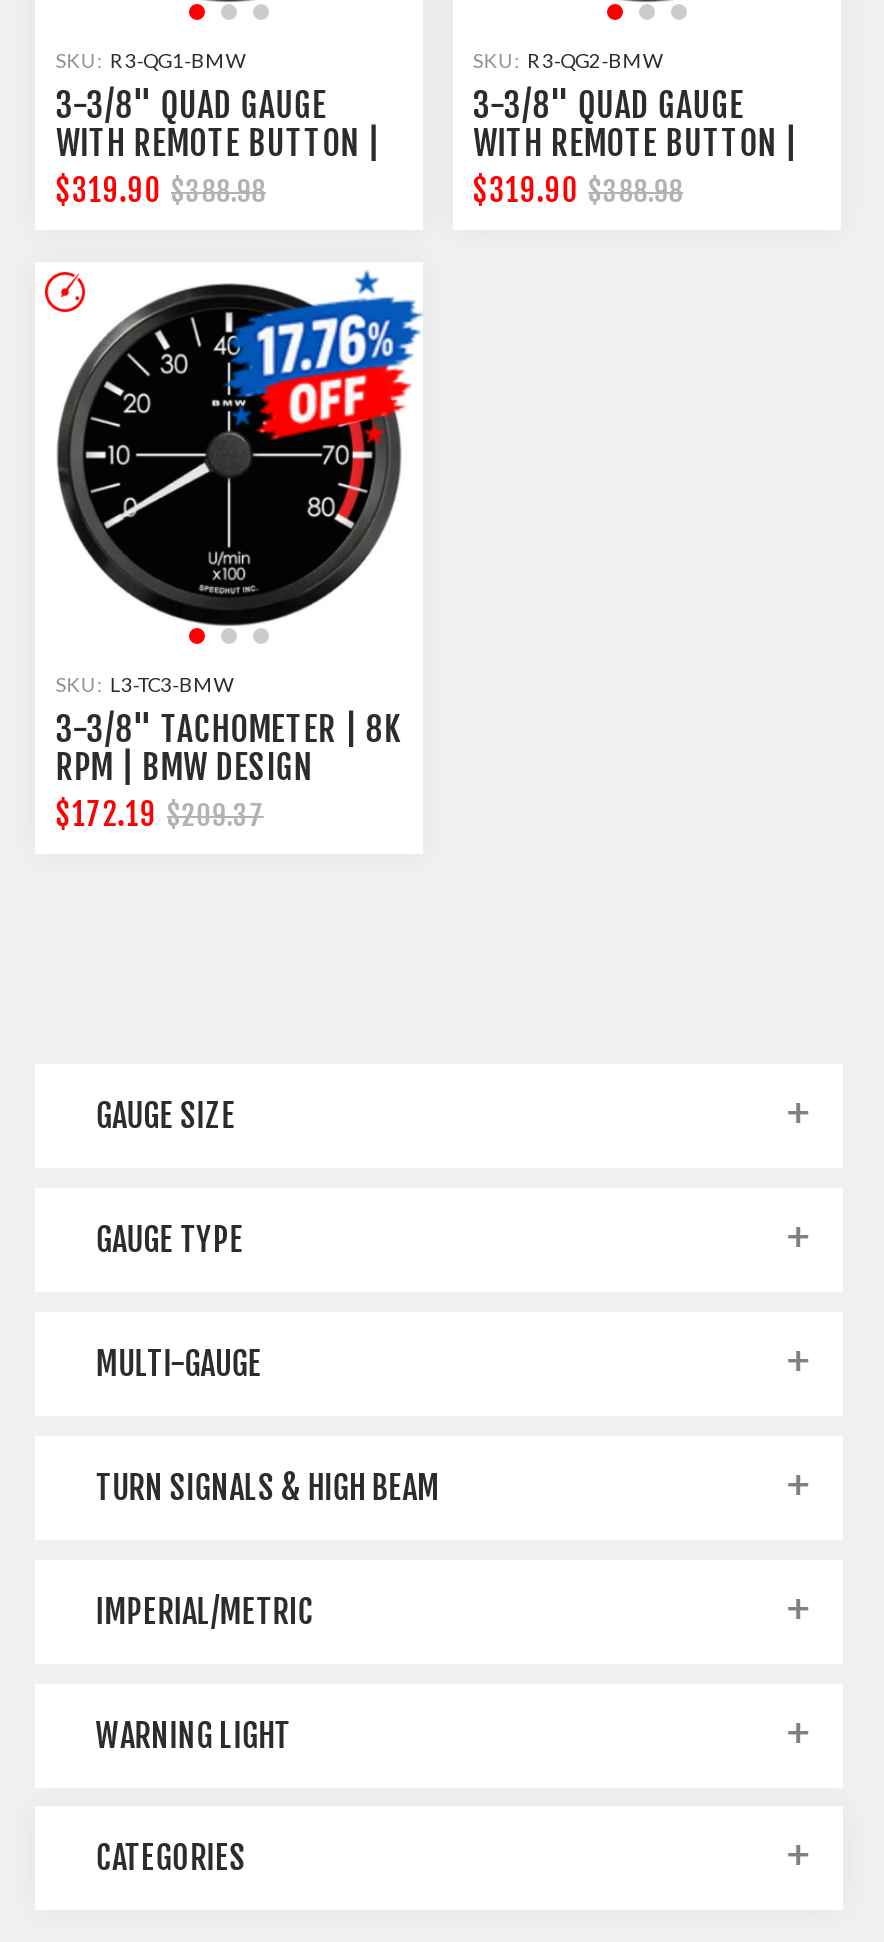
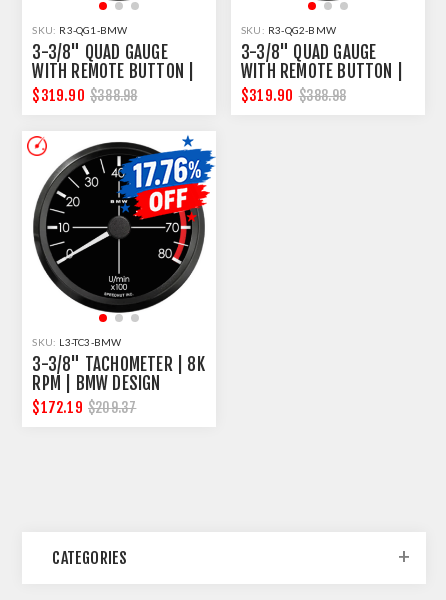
- GAUGE SIZE
- GAUGE TYPE
- MULTI-GAUGE
- TURN SIGNALS & HIGH BEAM
- IMPERIAL/METRIC
- WARNING LIGHT
